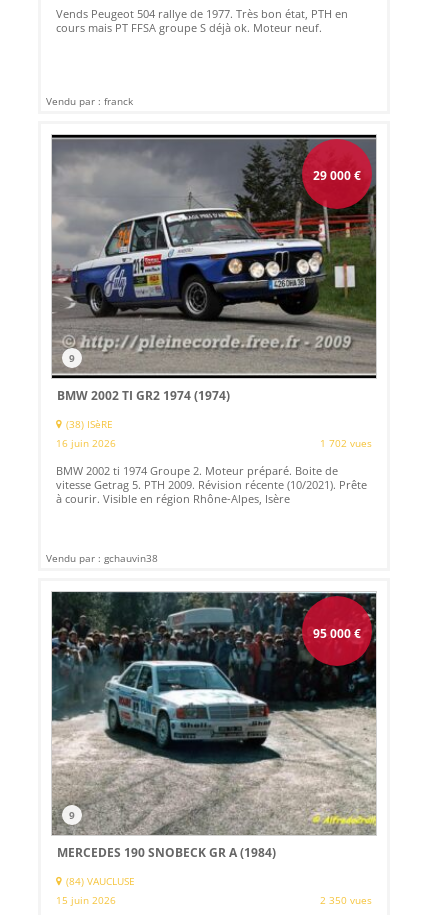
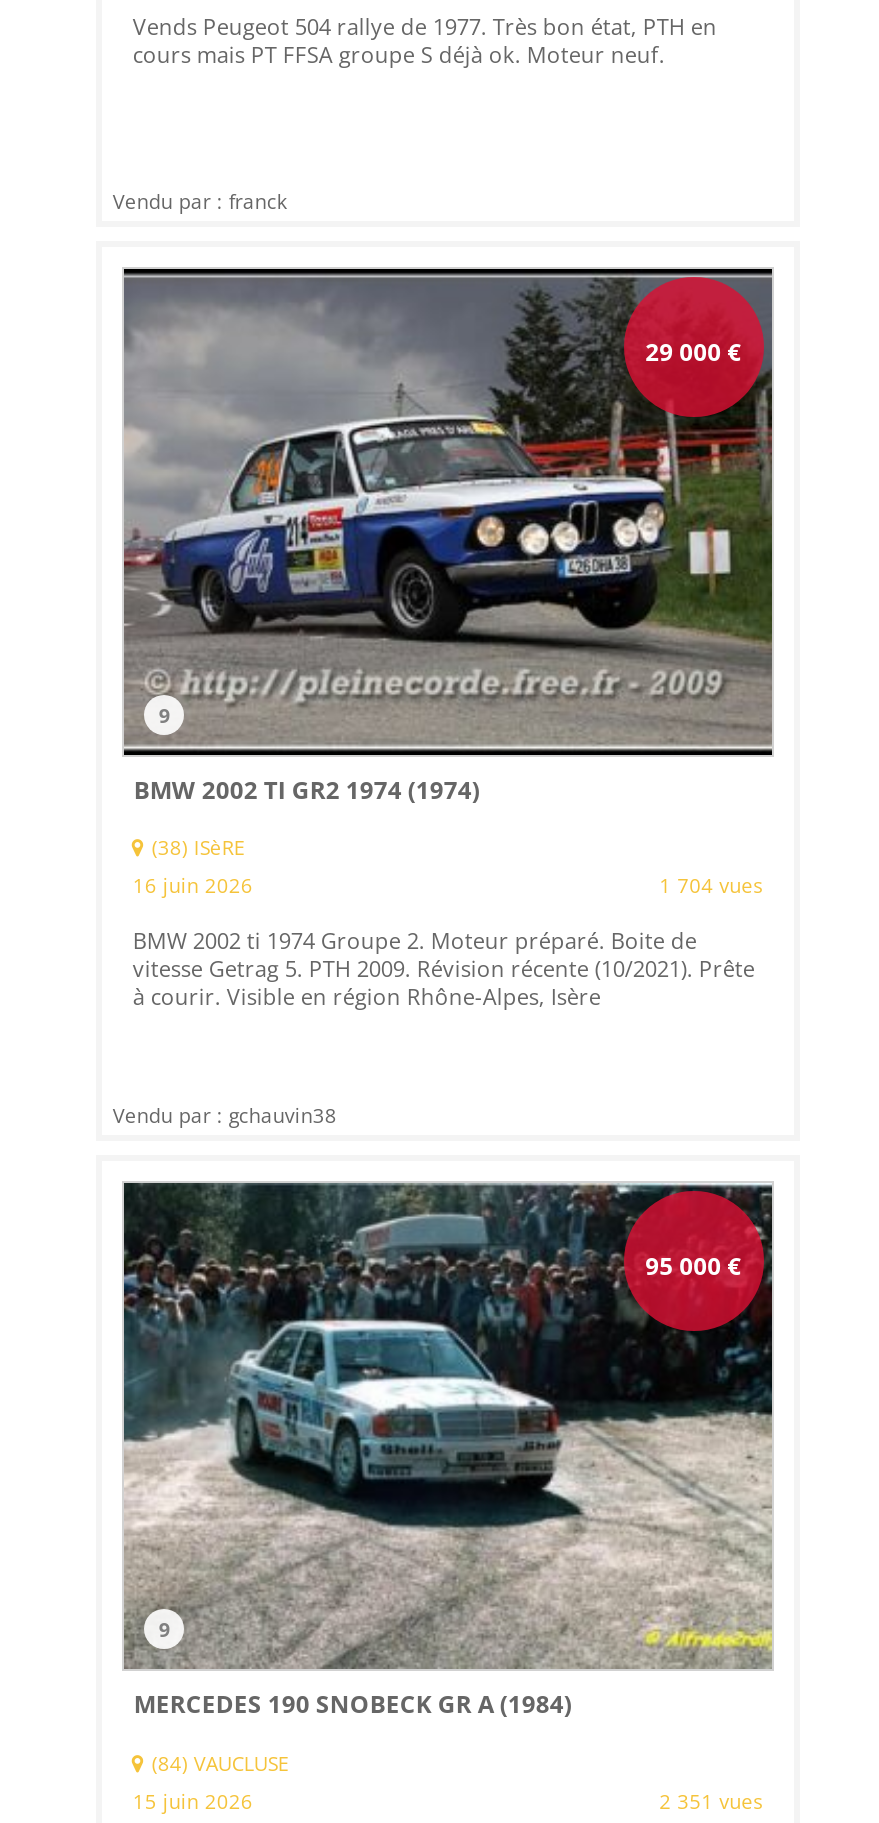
- 1 702 vues
+ 1 704 vues

- 2 350 vues
+ 2 351 vues
